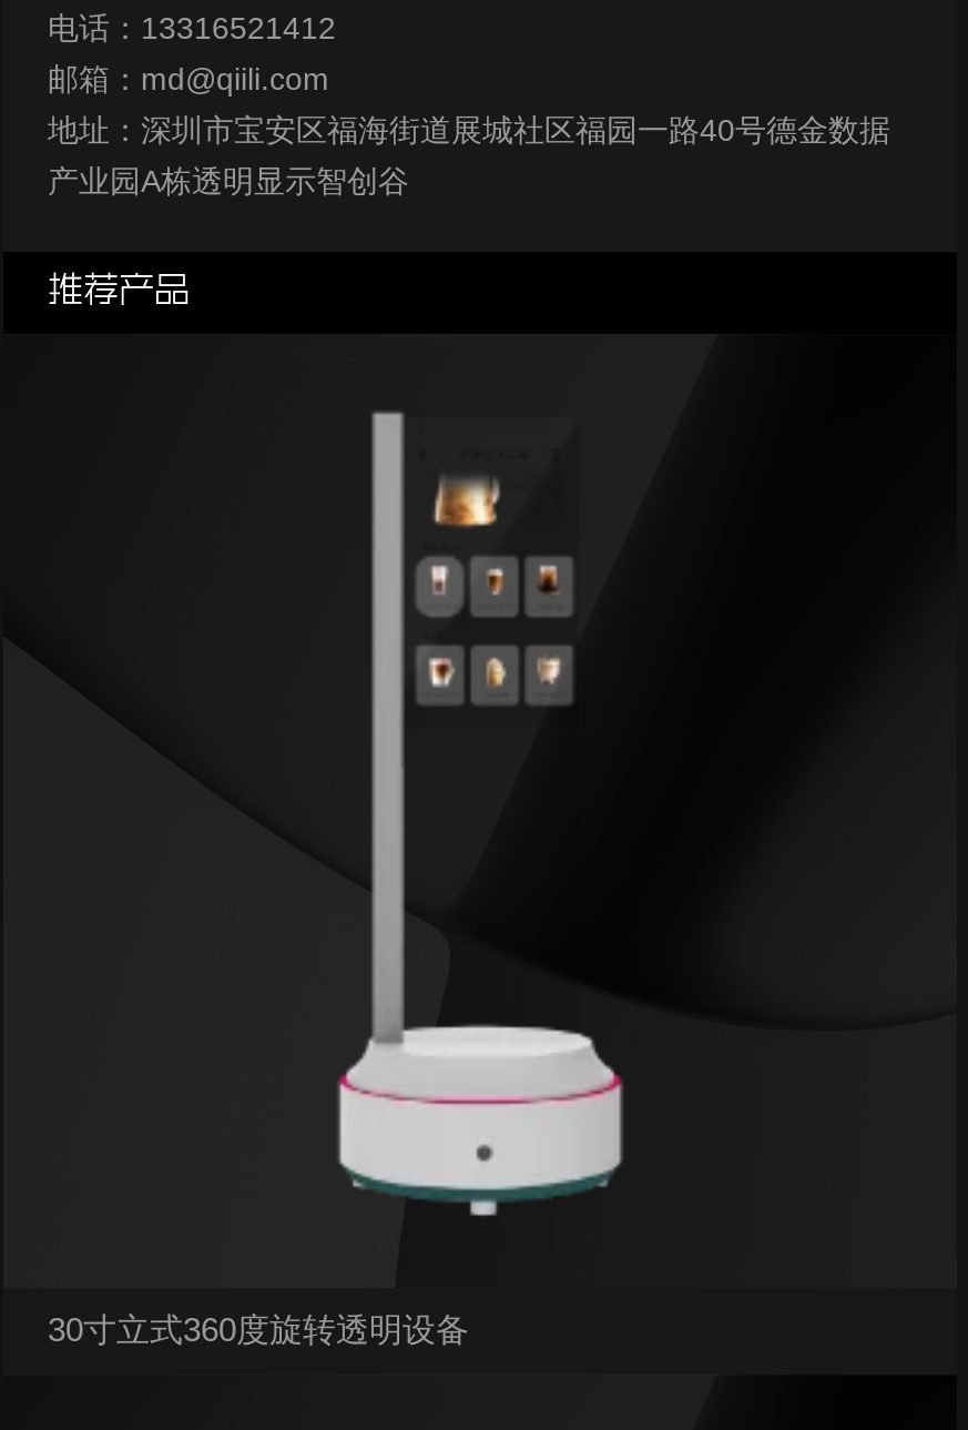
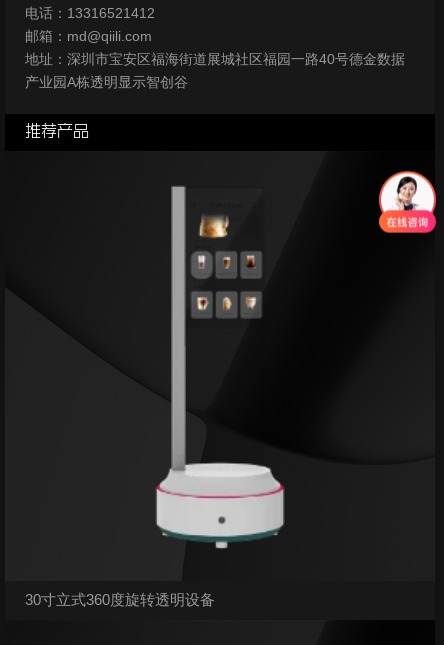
+ [image]
